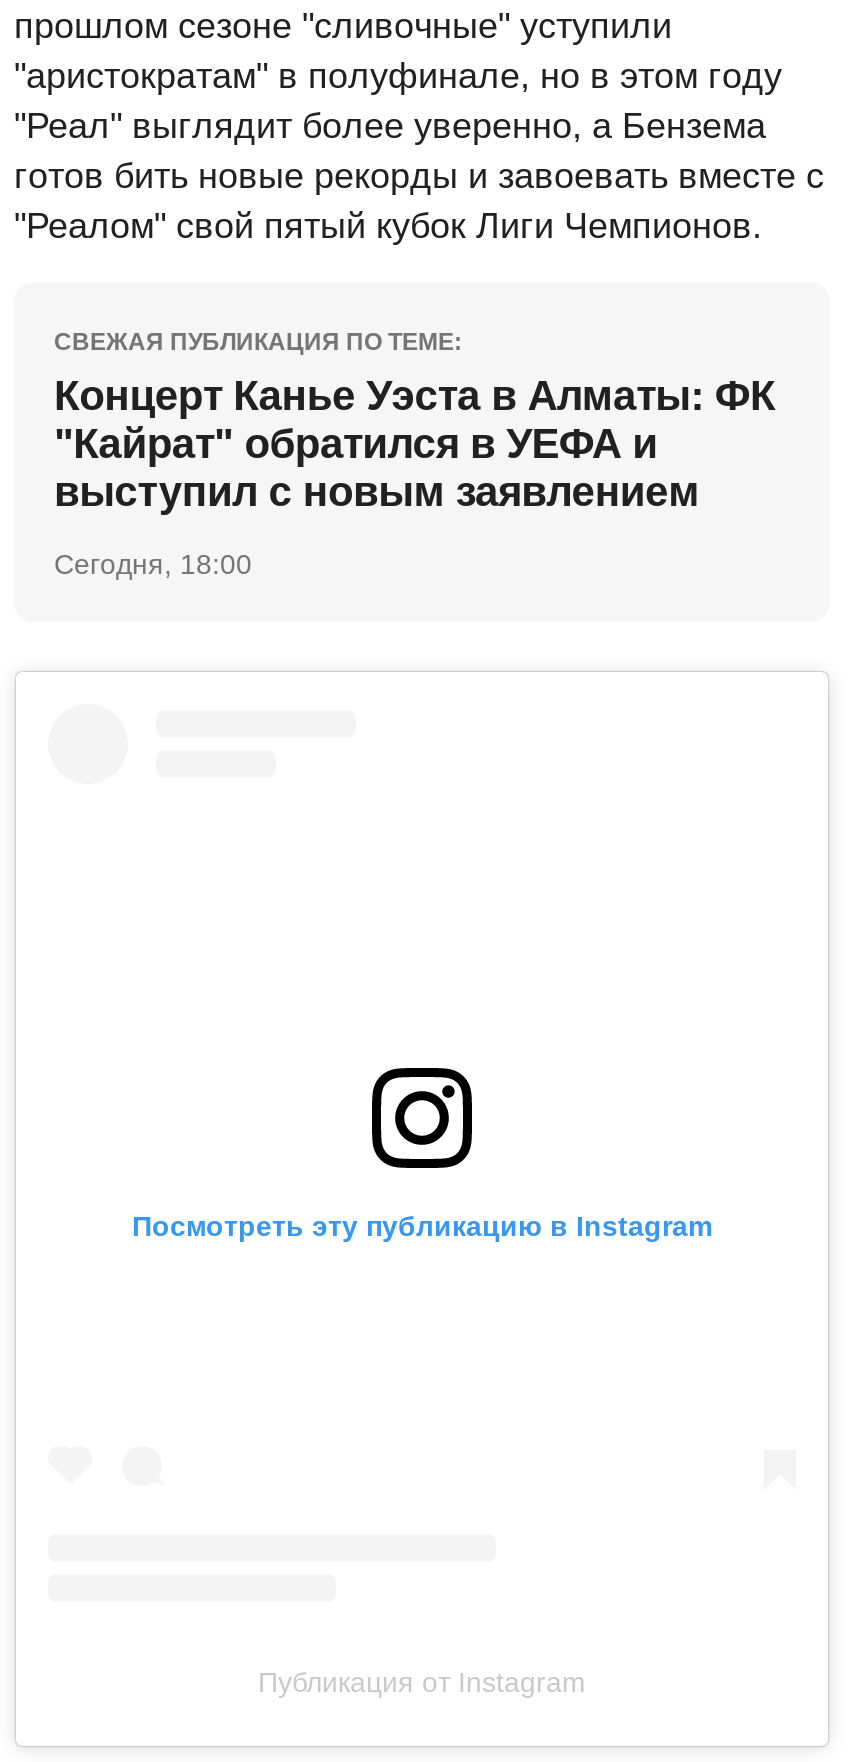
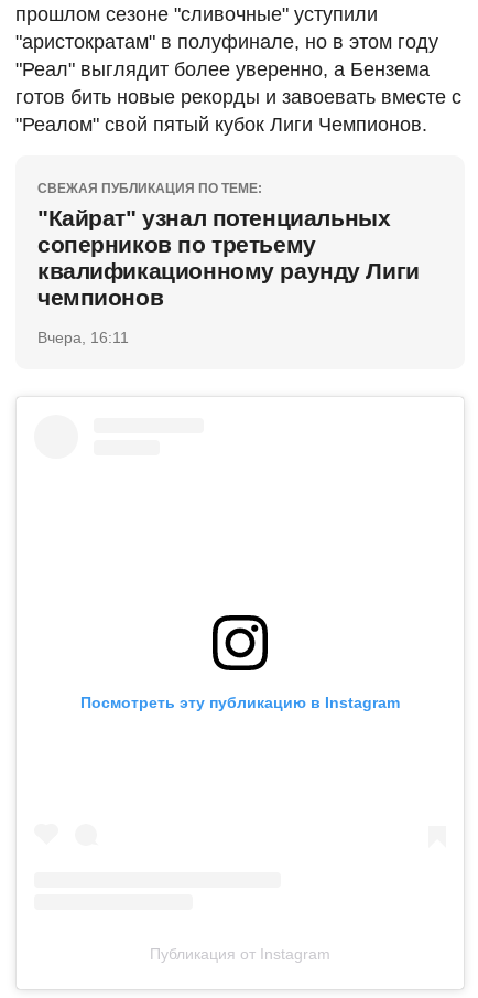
- Концерт Канье Уэста в Алматы: ФК
- "Кайрат" обратился в УЕФА и
- выступил с новым заявлением
+ "Кайрат" узнал потенциальных
+ соперников по третьему
+ квалификационному раунду Лиги
+ чемпионов

- Сегодня, 18:00
+ Вчера, 16:11
